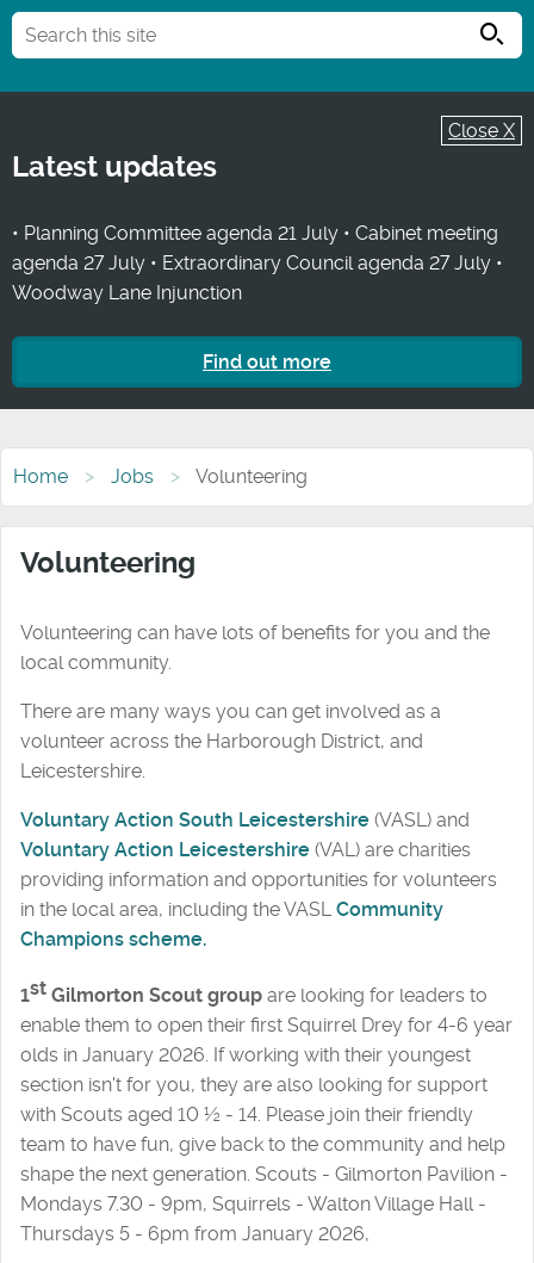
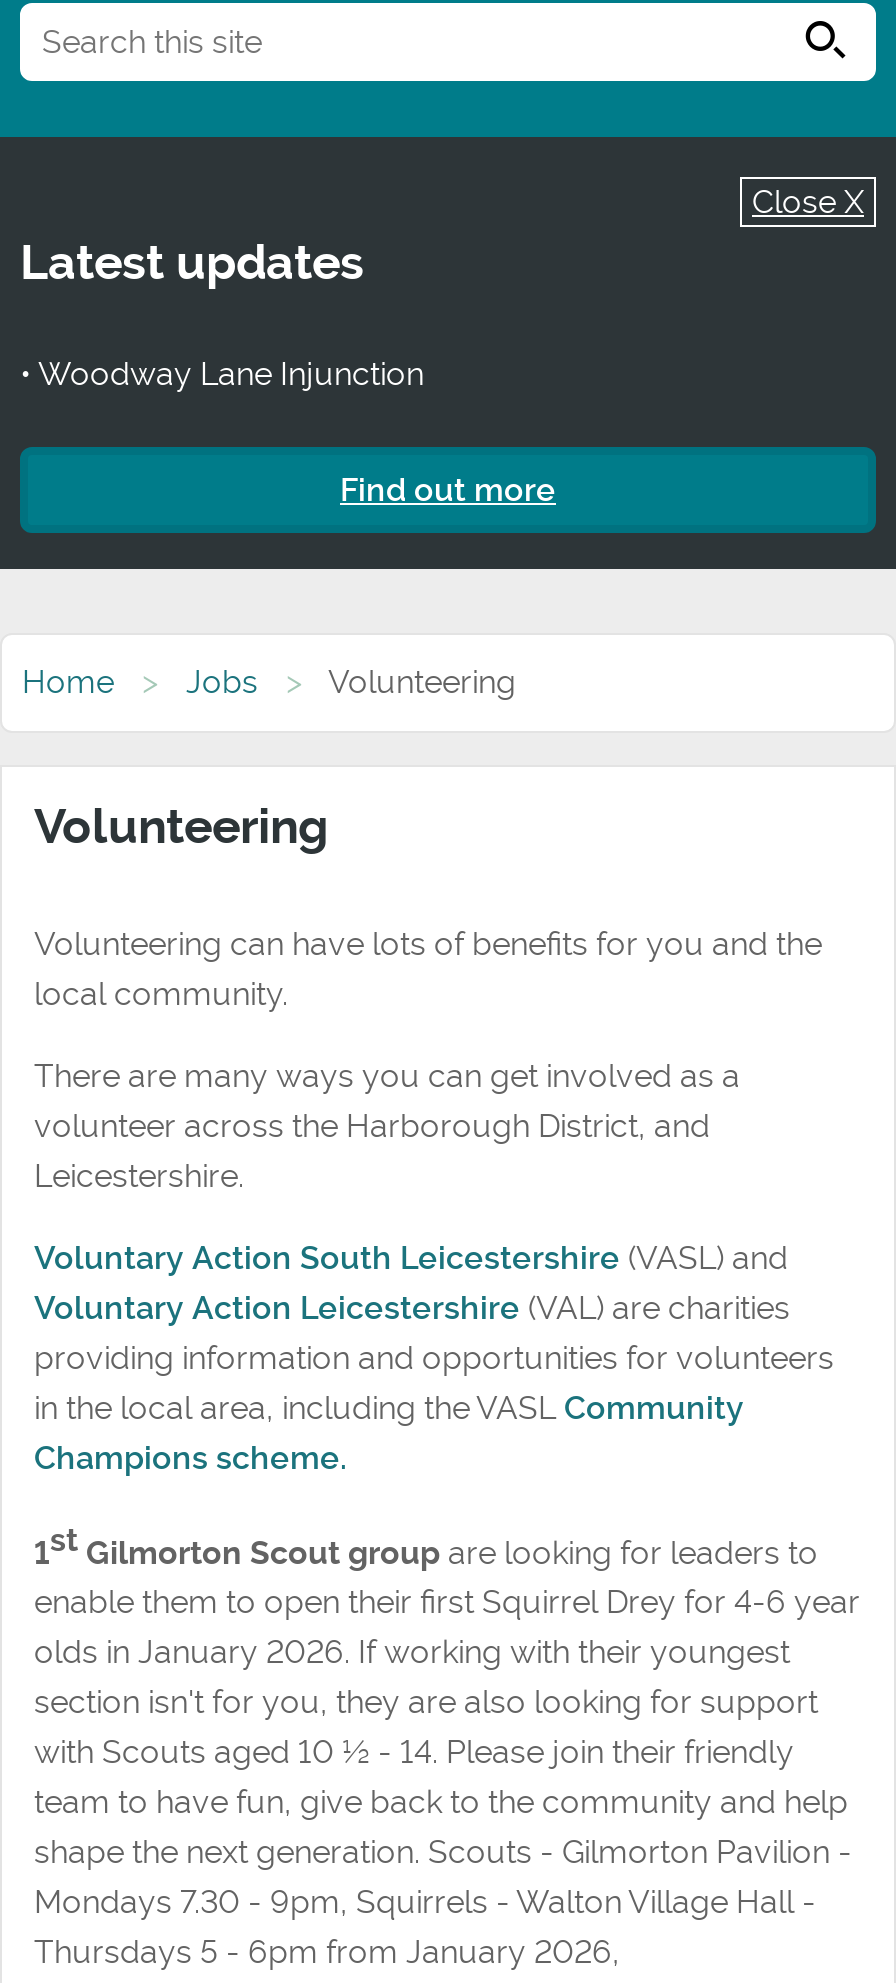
- • Planning Committee agenda 21 July • Cabinet meeting
- agenda 27 July • Extraordinary Council agenda 27 July •
- Woodway Lane Injunction
+ • Woodway Lane Injunction
